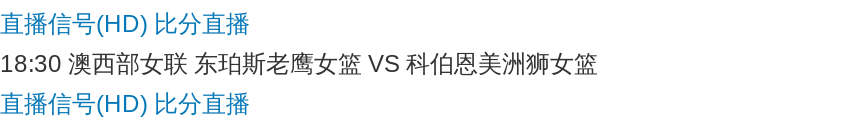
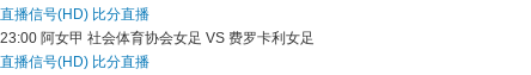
- 18:30 澳西部女联东珀斯老鹰女篮 VS 科伯恩美洲狮女篮
+ 23:00 阿女甲社会体育协会女足 VS 费罗卡利女足
